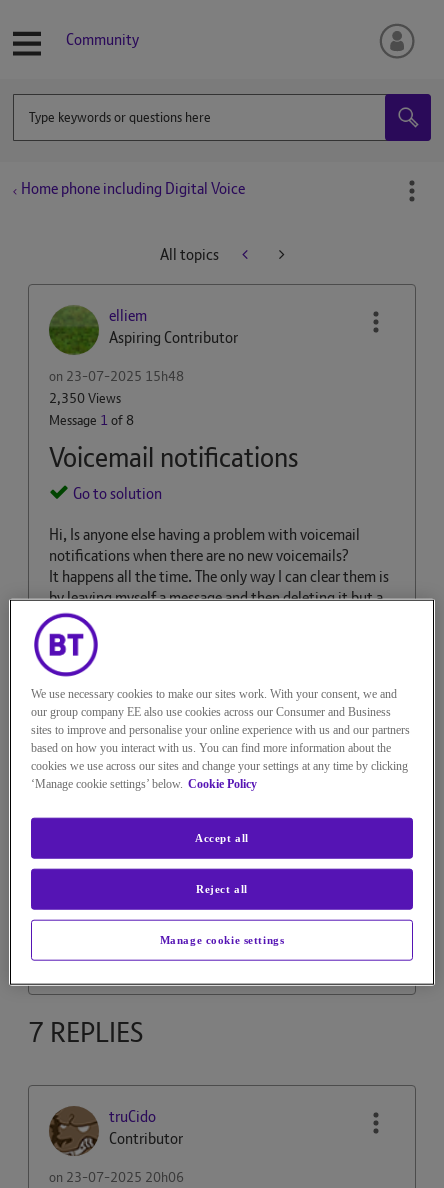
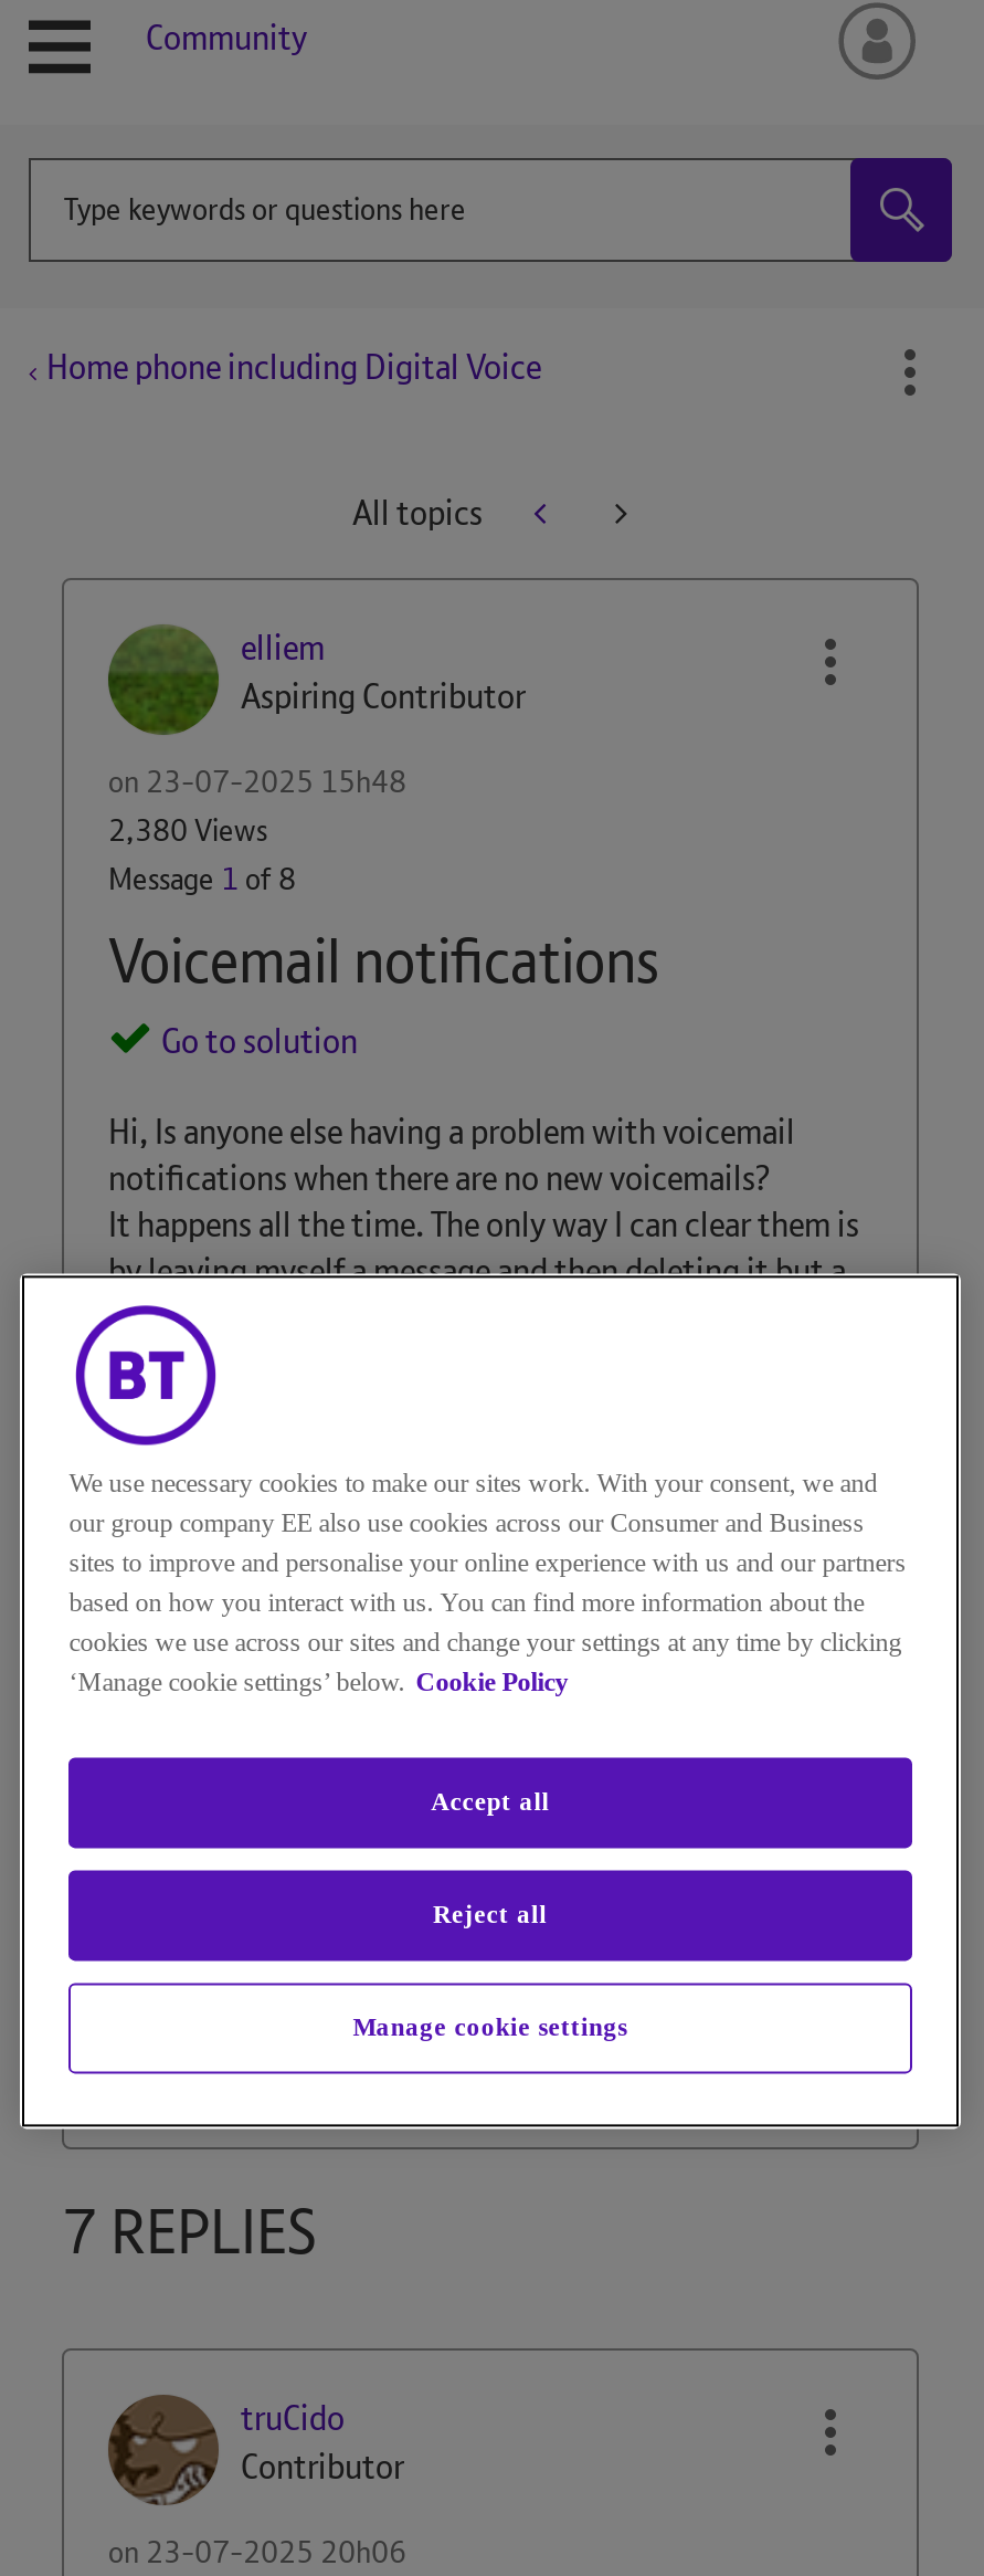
- 2,350 Views
+ 2,380 Views
